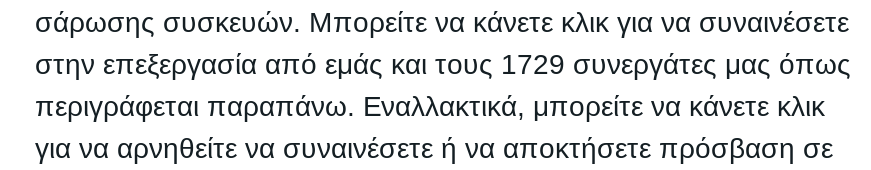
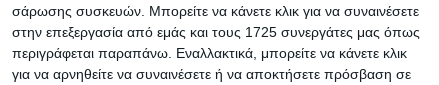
- στην επεξεργασία από εμάς και τους 1729 συνεργάτες μας όπως
+ στην επεξεργασία από εμάς και τους 1725 συνεργάτες μας όπως
